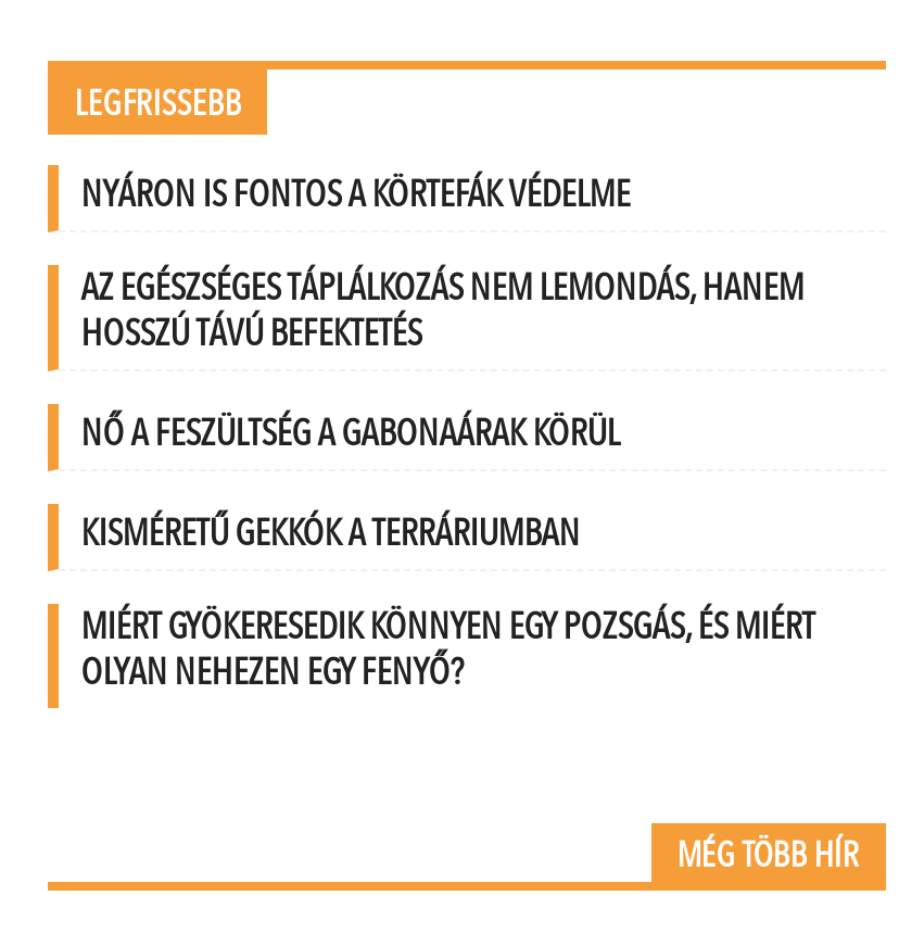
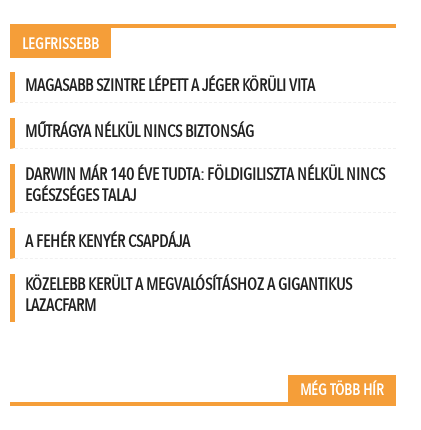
- NYÁRON IS FONTOS A KÖRTEFÁK VÉDELME
+ MAGASABB SZINTRE LÉPETT A JÉGER KÖRÜLI VITA

- AZ EGÉSZSÉGES TÁPLÁLKOZÁS NEM LEMONDÁS, HANEM
- HOSSZÚ TÁVÚ BEFEKTETÉS
+ MŰTRÁGYA NÉLKÜL NINCS BIZTONSÁG

- NŐ A FESZÜLTSÉG A GABONAÁRAK KÖRÜL
+ DARWIN MÁR 140 ÉVE TUDTA: FÖLDIGILISZTA NÉLKÜL NINCS
+ EGÉSZSÉGES TALAJ

- KISMÉRETŰ GEKKÓK A TERRÁRIUMBAN
+ A FEHÉR KENYÉR CSAPDÁJA

- MIÉRT GYÖKERESEDIK KÖNNYEN EGY POZSGÁS, ÉS MIÉRT
- OLYAN NEHEZEN EGY FENYŐ?
+ KÖZELEBB KERÜLT A MEGVALÓSÍTÁSHOZ A GIGANTIKUS
+ LAZACFARM
